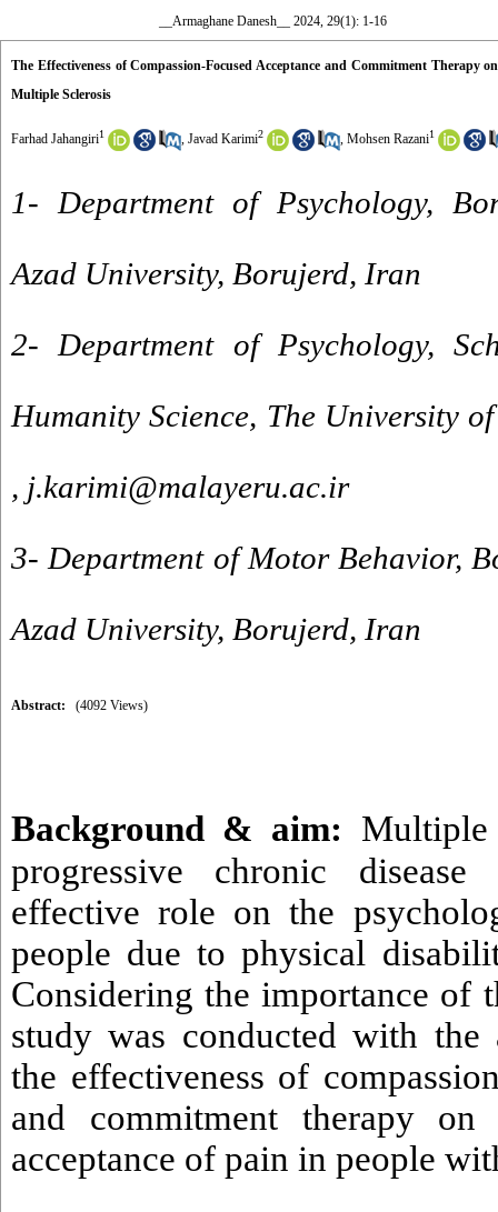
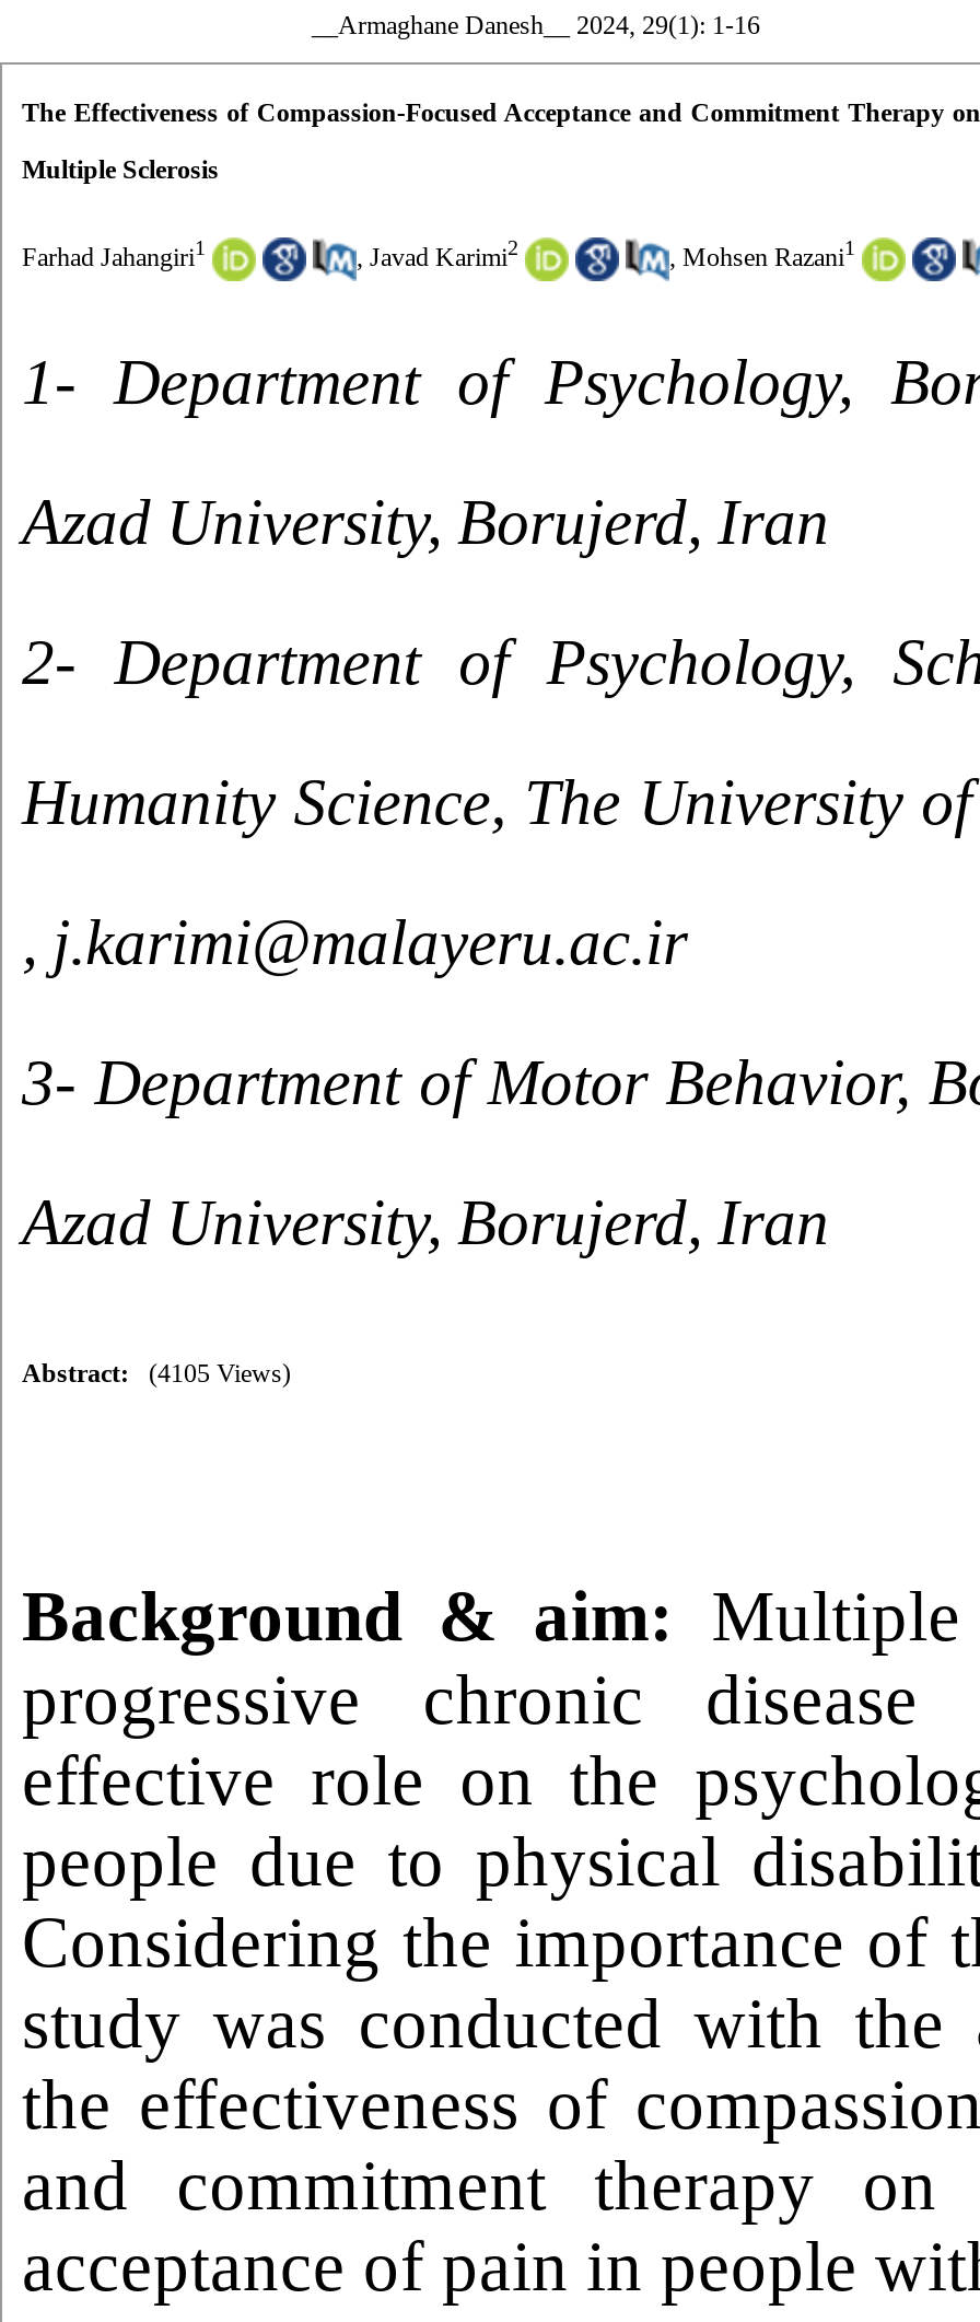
- Abstract: (4092 Views)
+ Abstract: (4105 Views)
